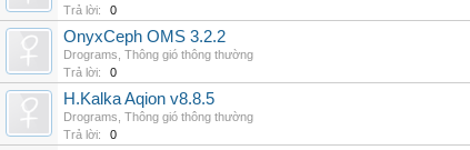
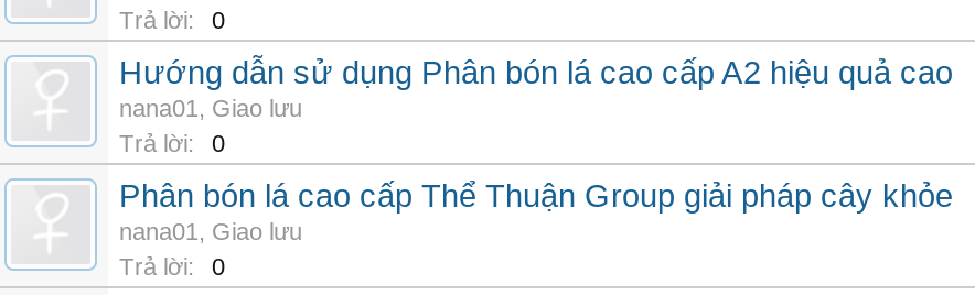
- OnyxCeph OMS 3.2.2
- Drograms, Thông gió thông thường
+ Hướng dẫn sử dụng Phân bón lá cao cấp A2 hiệu quả cao
+ nana01, Giao lưu

- H.Kalka Aqion v8.8.5
- Drograms, Thông gió thông thường
+ Phân bón lá cao cấp Thể Thuận Group giải pháp cây khỏe
+ nana01, Giao lưu
